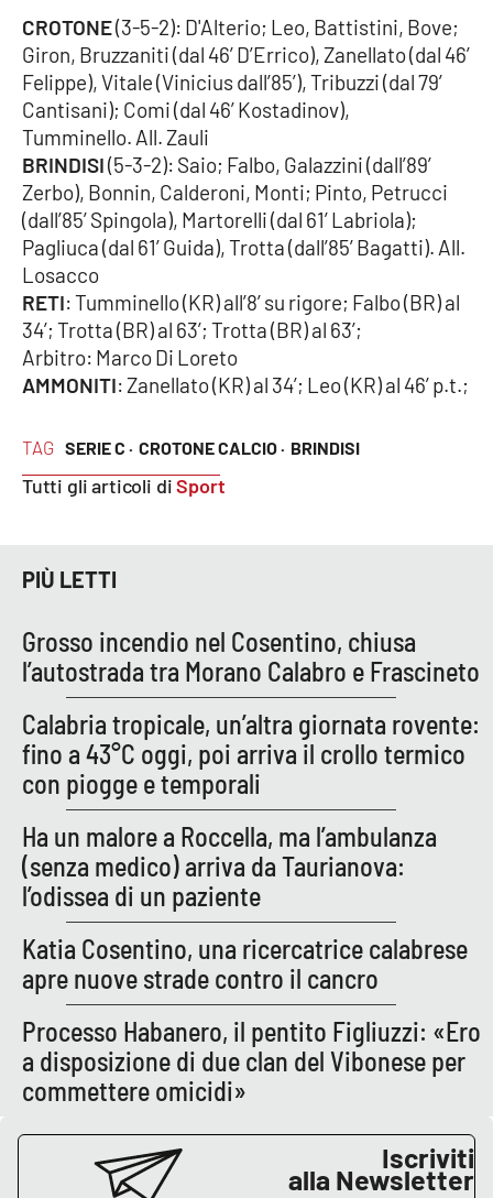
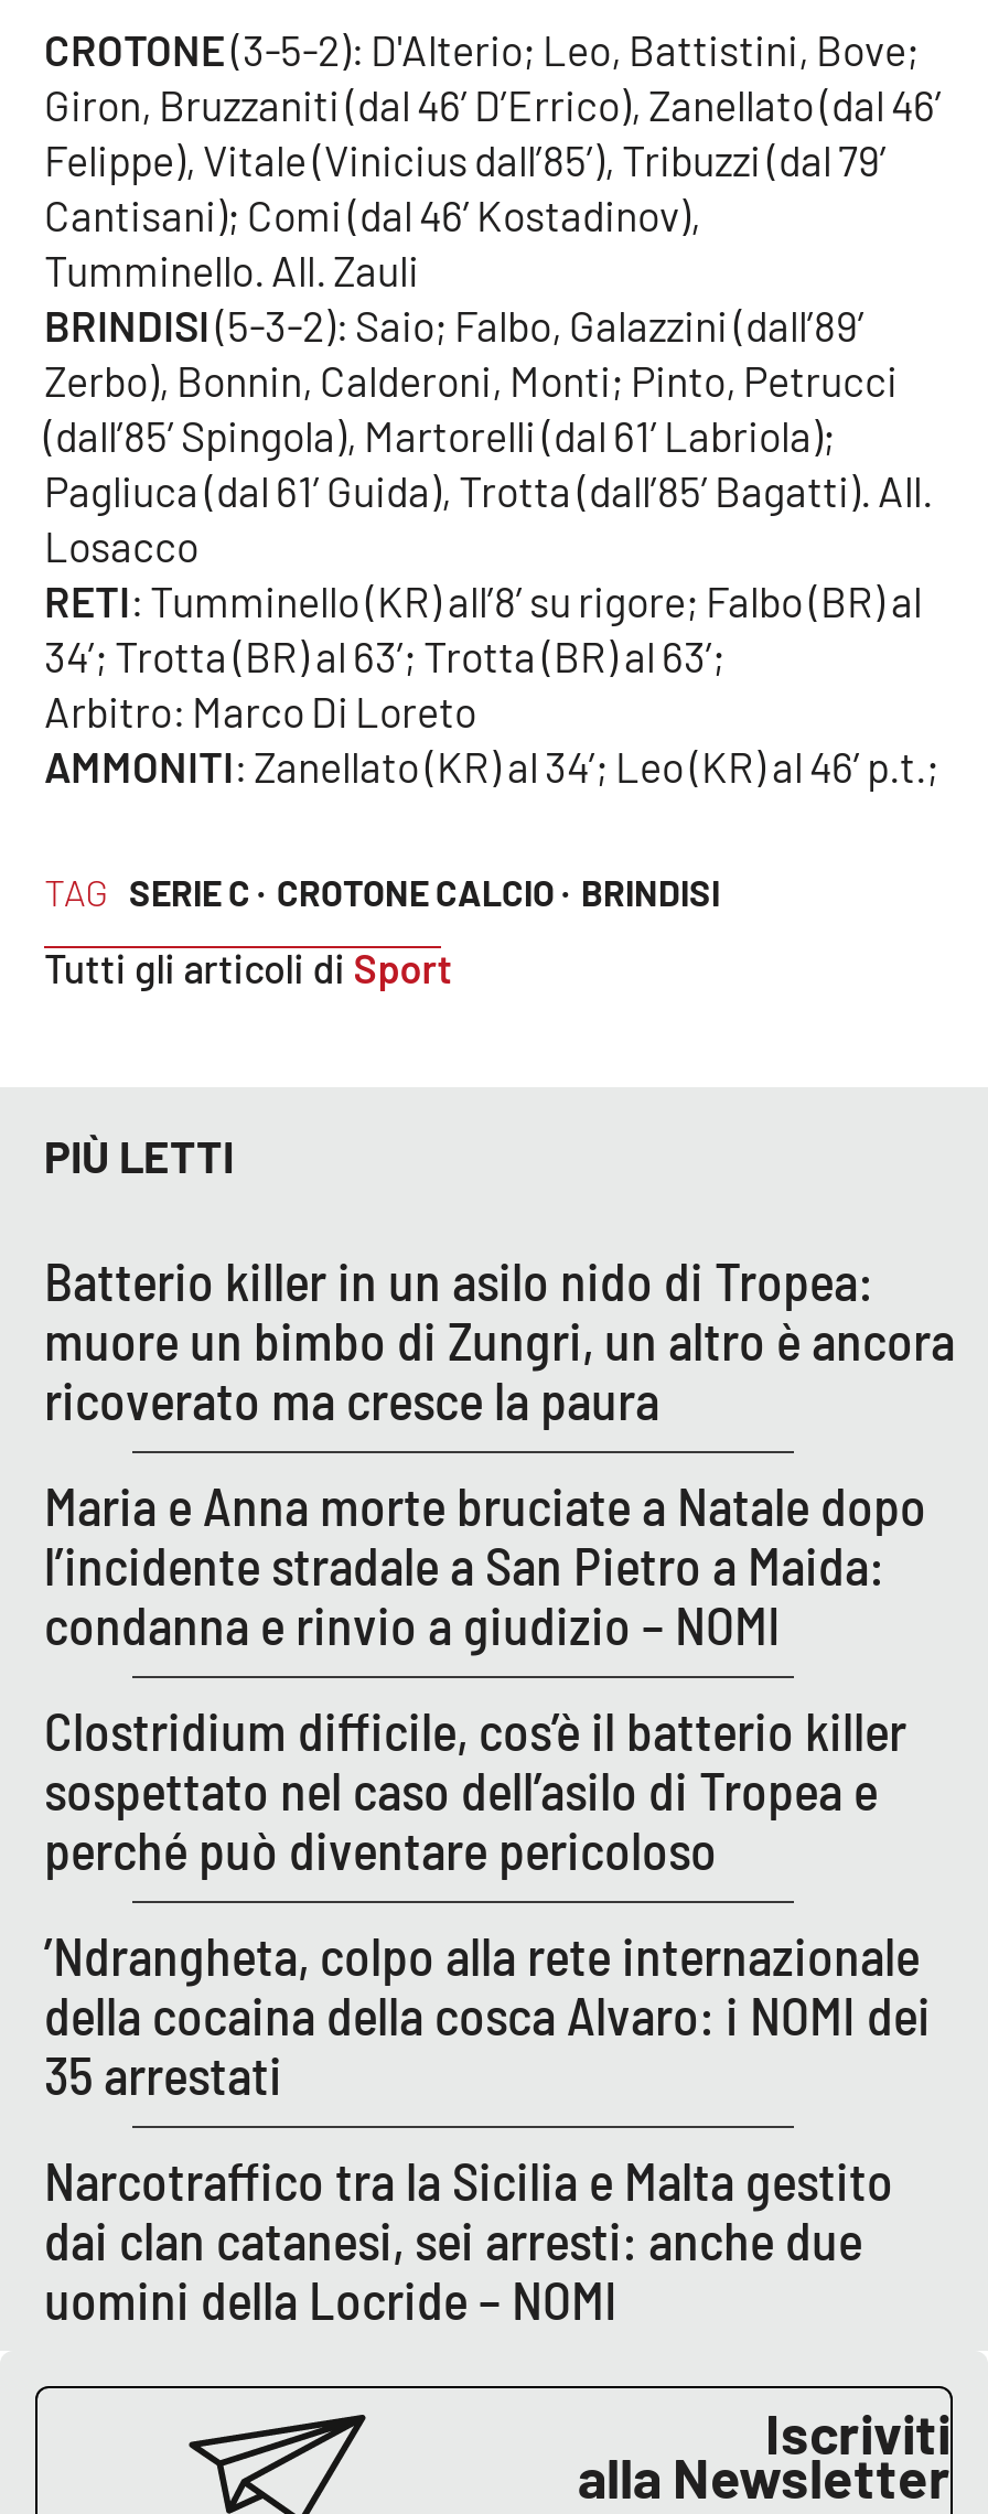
- Grosso incendio nel Cosentino, chiusa
- l’autostrada tra Morano Calabro e Frascineto
+ Batterio killer in un asilo nido di Tropea:
+ muore un bimbo di Zungri, un altro è ancora
+ ricoverato ma cresce la paura

- Calabria tropicale, un’altra giornata rovente:
- fino a 43°C oggi, poi arriva il crollo termico
- con piogge e temporali
+ Maria e Anna morte bruciate a Natale dopo
+ l’incidente stradale a San Pietro a Maida:
+ condanna e rinvio a giudizio – NOMI

- Ha un malore a Roccella, ma l’ambulanza
- (senza medico) arriva da Taurianova:
- l’odissea di un paziente
+ Clostridium difficile, cos’è il batterio killer
+ sospettato nel caso dell’asilo di Tropea e
+ perché può diventare pericoloso

- Katia Cosentino, una ricercatrice calabrese
- apre nuove strade contro il cancro
+ ’Ndrangheta, colpo alla rete internazionale
+ della cocaina della cosca Alvaro: i NOMI dei
+ 35 arrestati

- Processo Habanero, il pentito Figliuzzi: «Ero
- a disposizione di due clan del Vibonese per
- commettere omicidi»
+ Narcotraffico tra la Sicilia e Malta gestito
+ dai clan catanesi, sei arresti: anche due
+ uomini della Locride – NOMI
